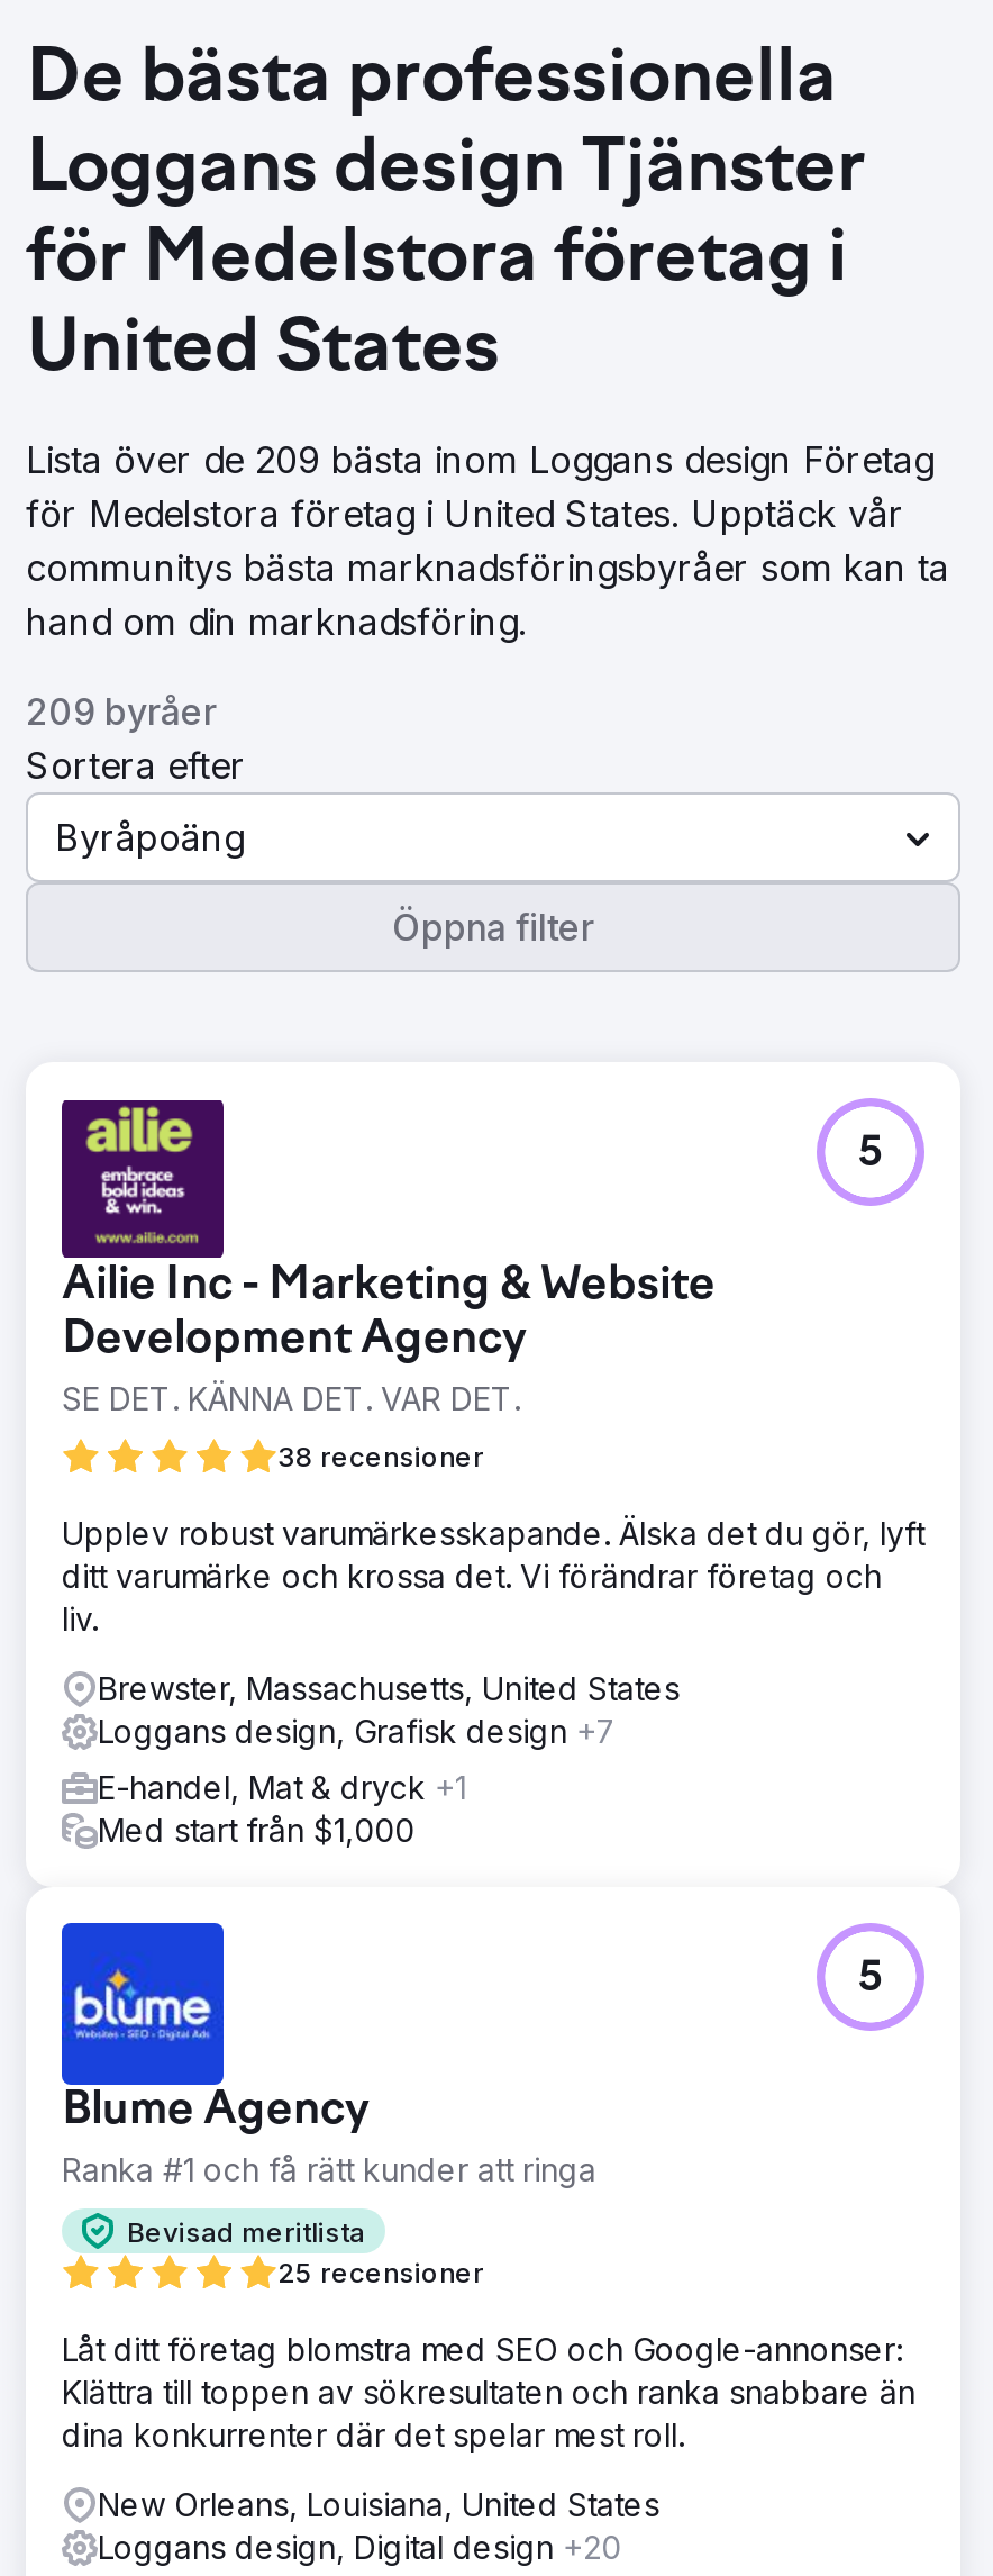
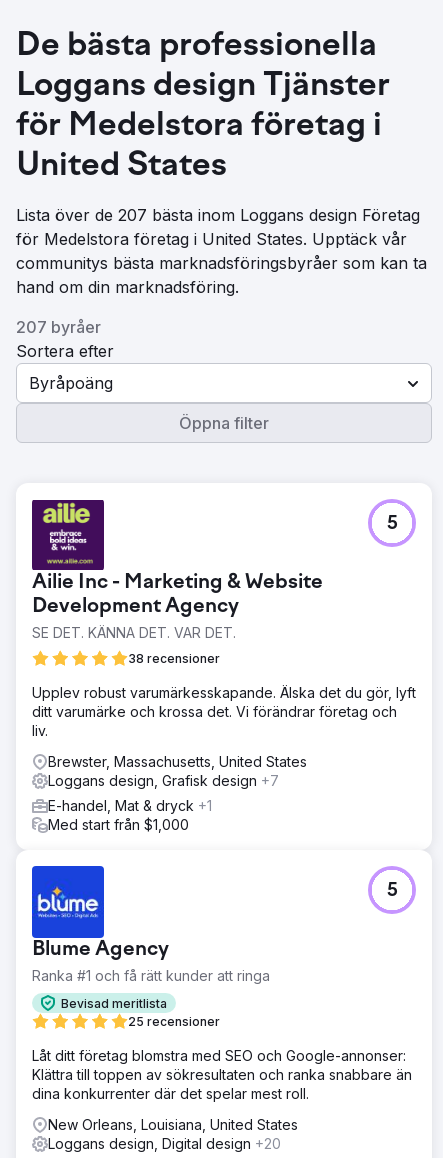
- Lista över de 209 bästa inom Loggans design Företag
+ Lista över de 207 bästa inom Loggans design Företag

- 209 byråer
+ 207 byråer
